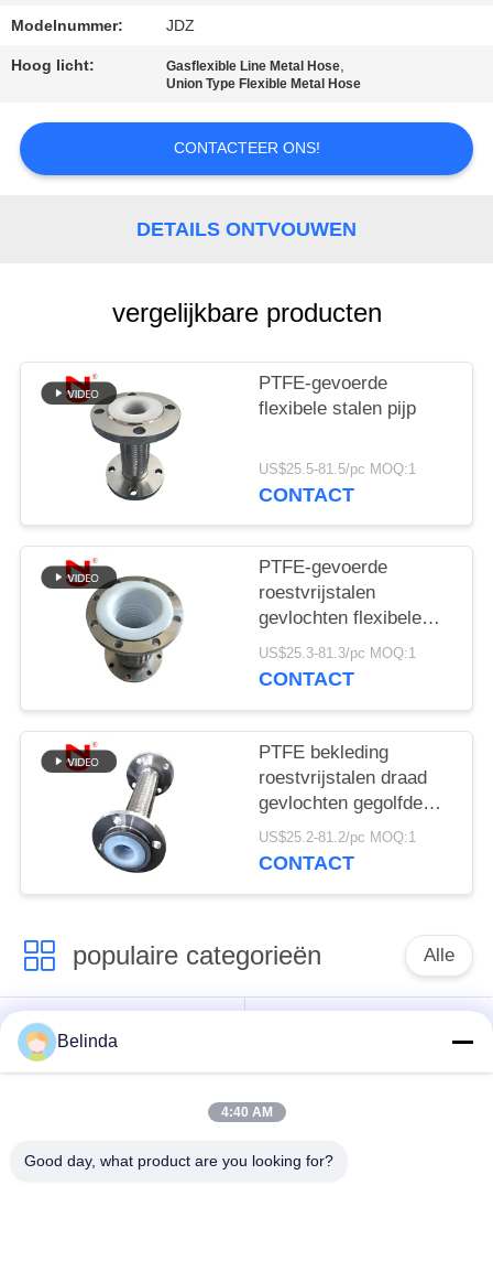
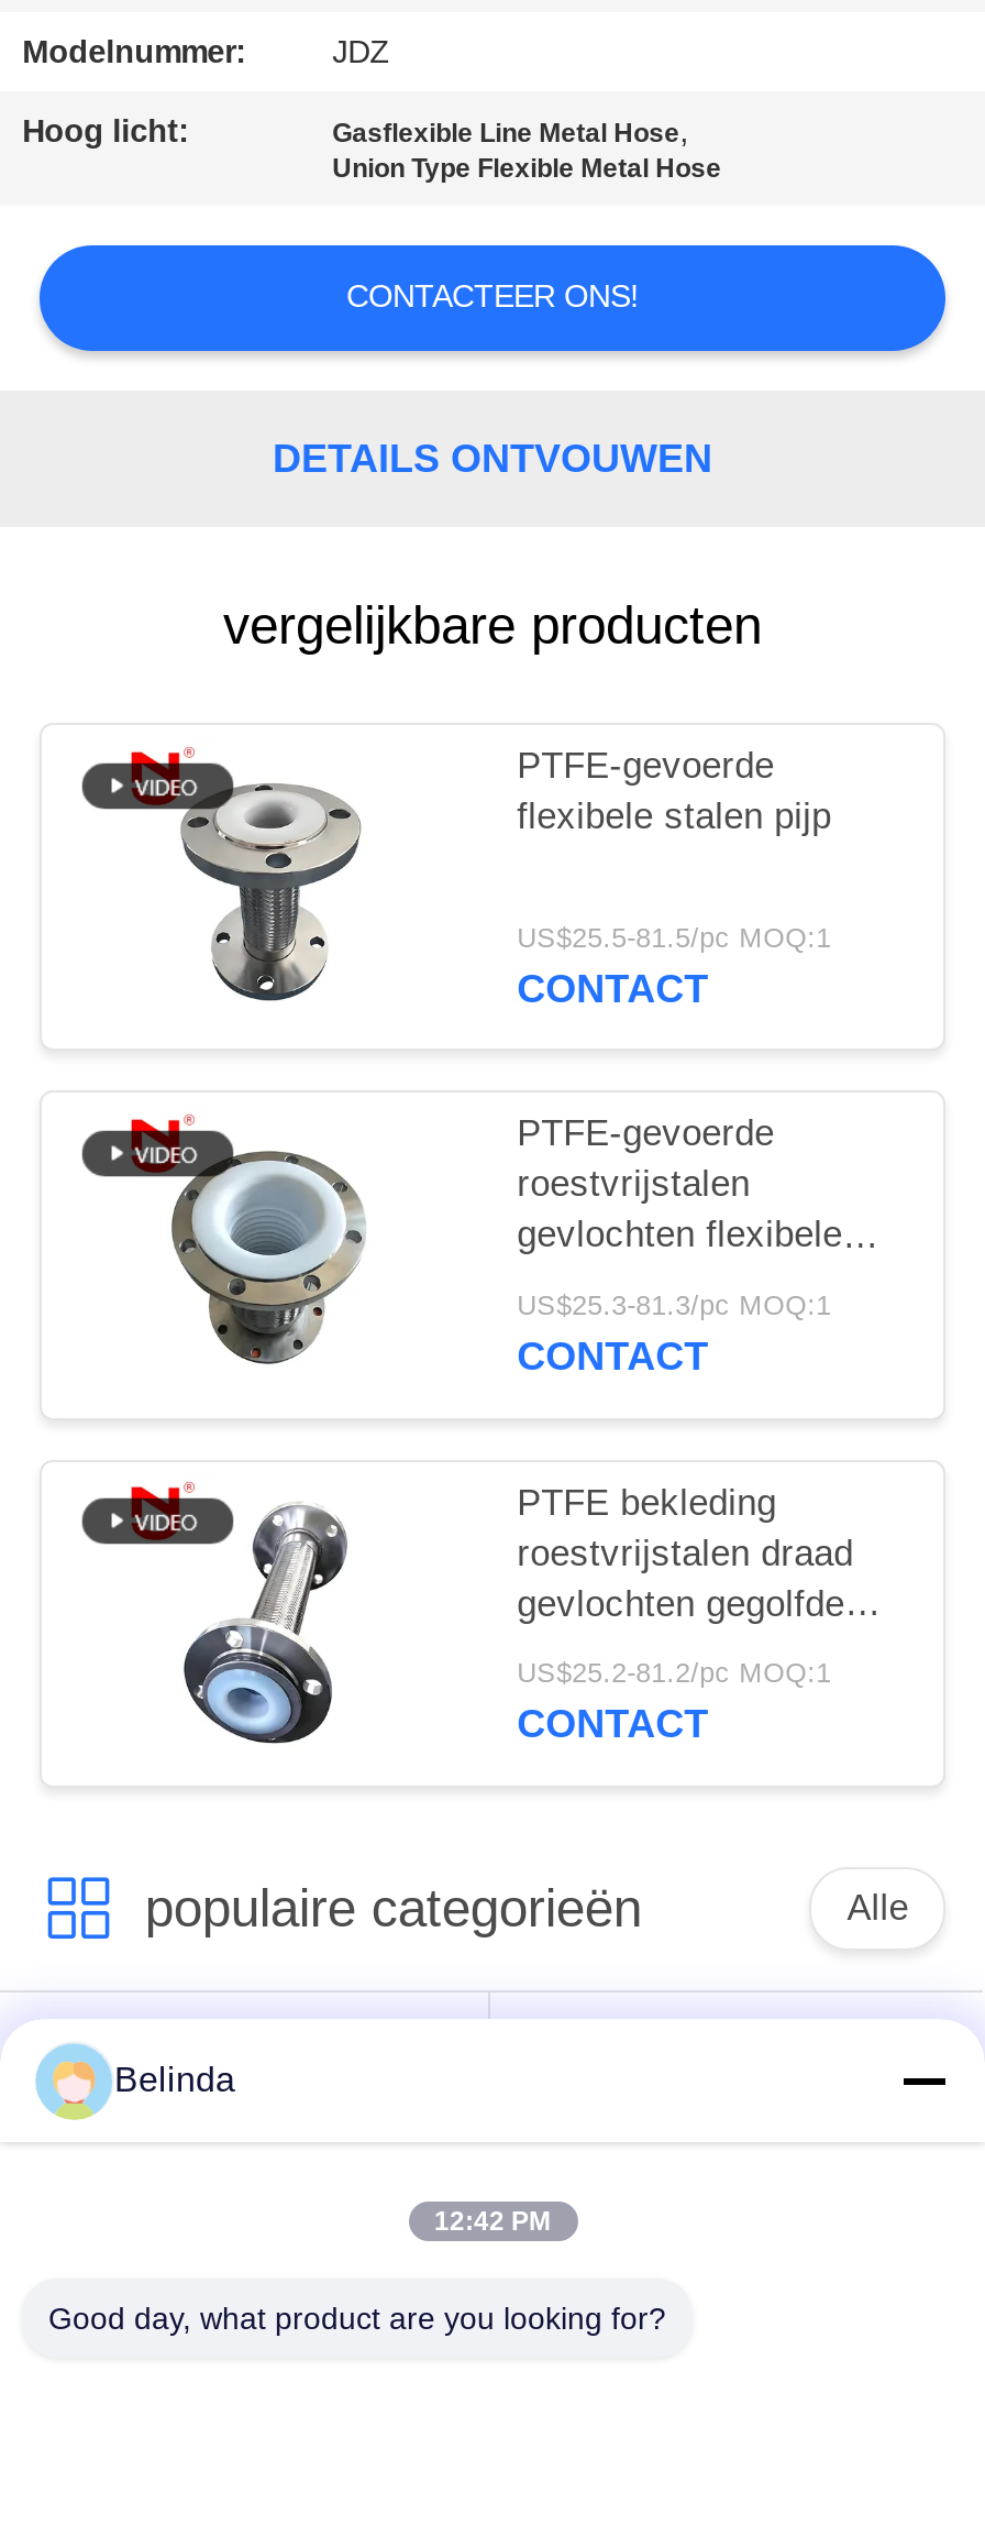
- 4:40 AM
+ 12:42 PM
